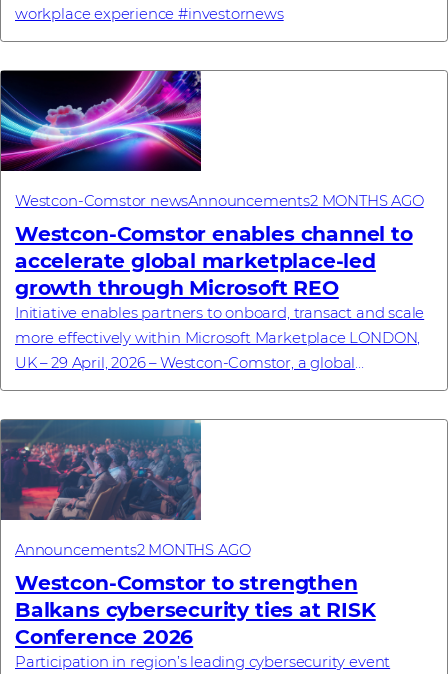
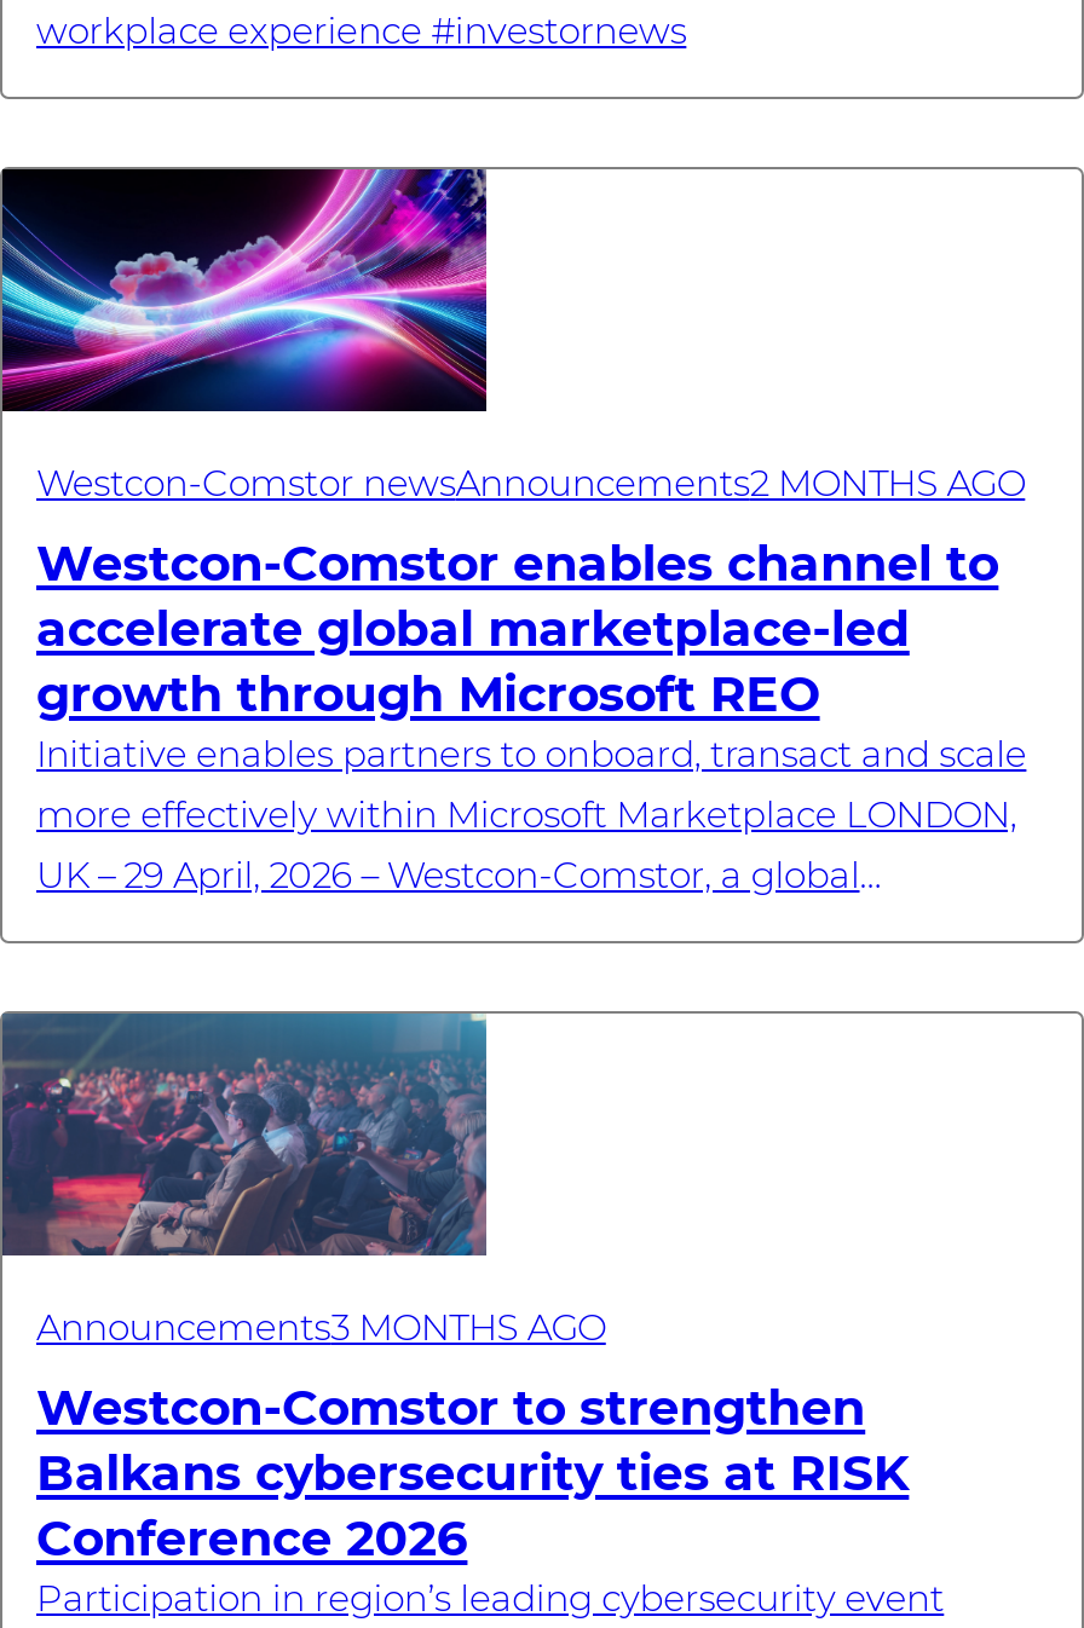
- Announcements2 MONTHS AGO
+ Announcements3 MONTHS AGO
